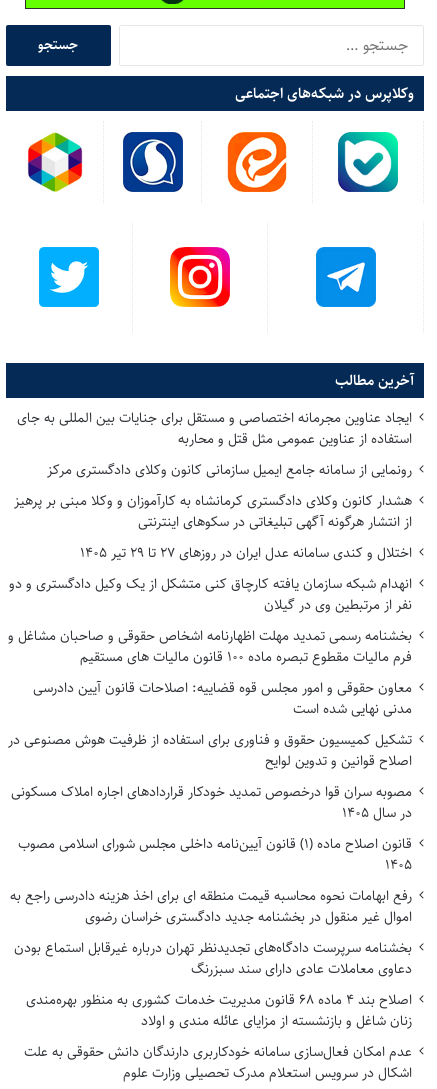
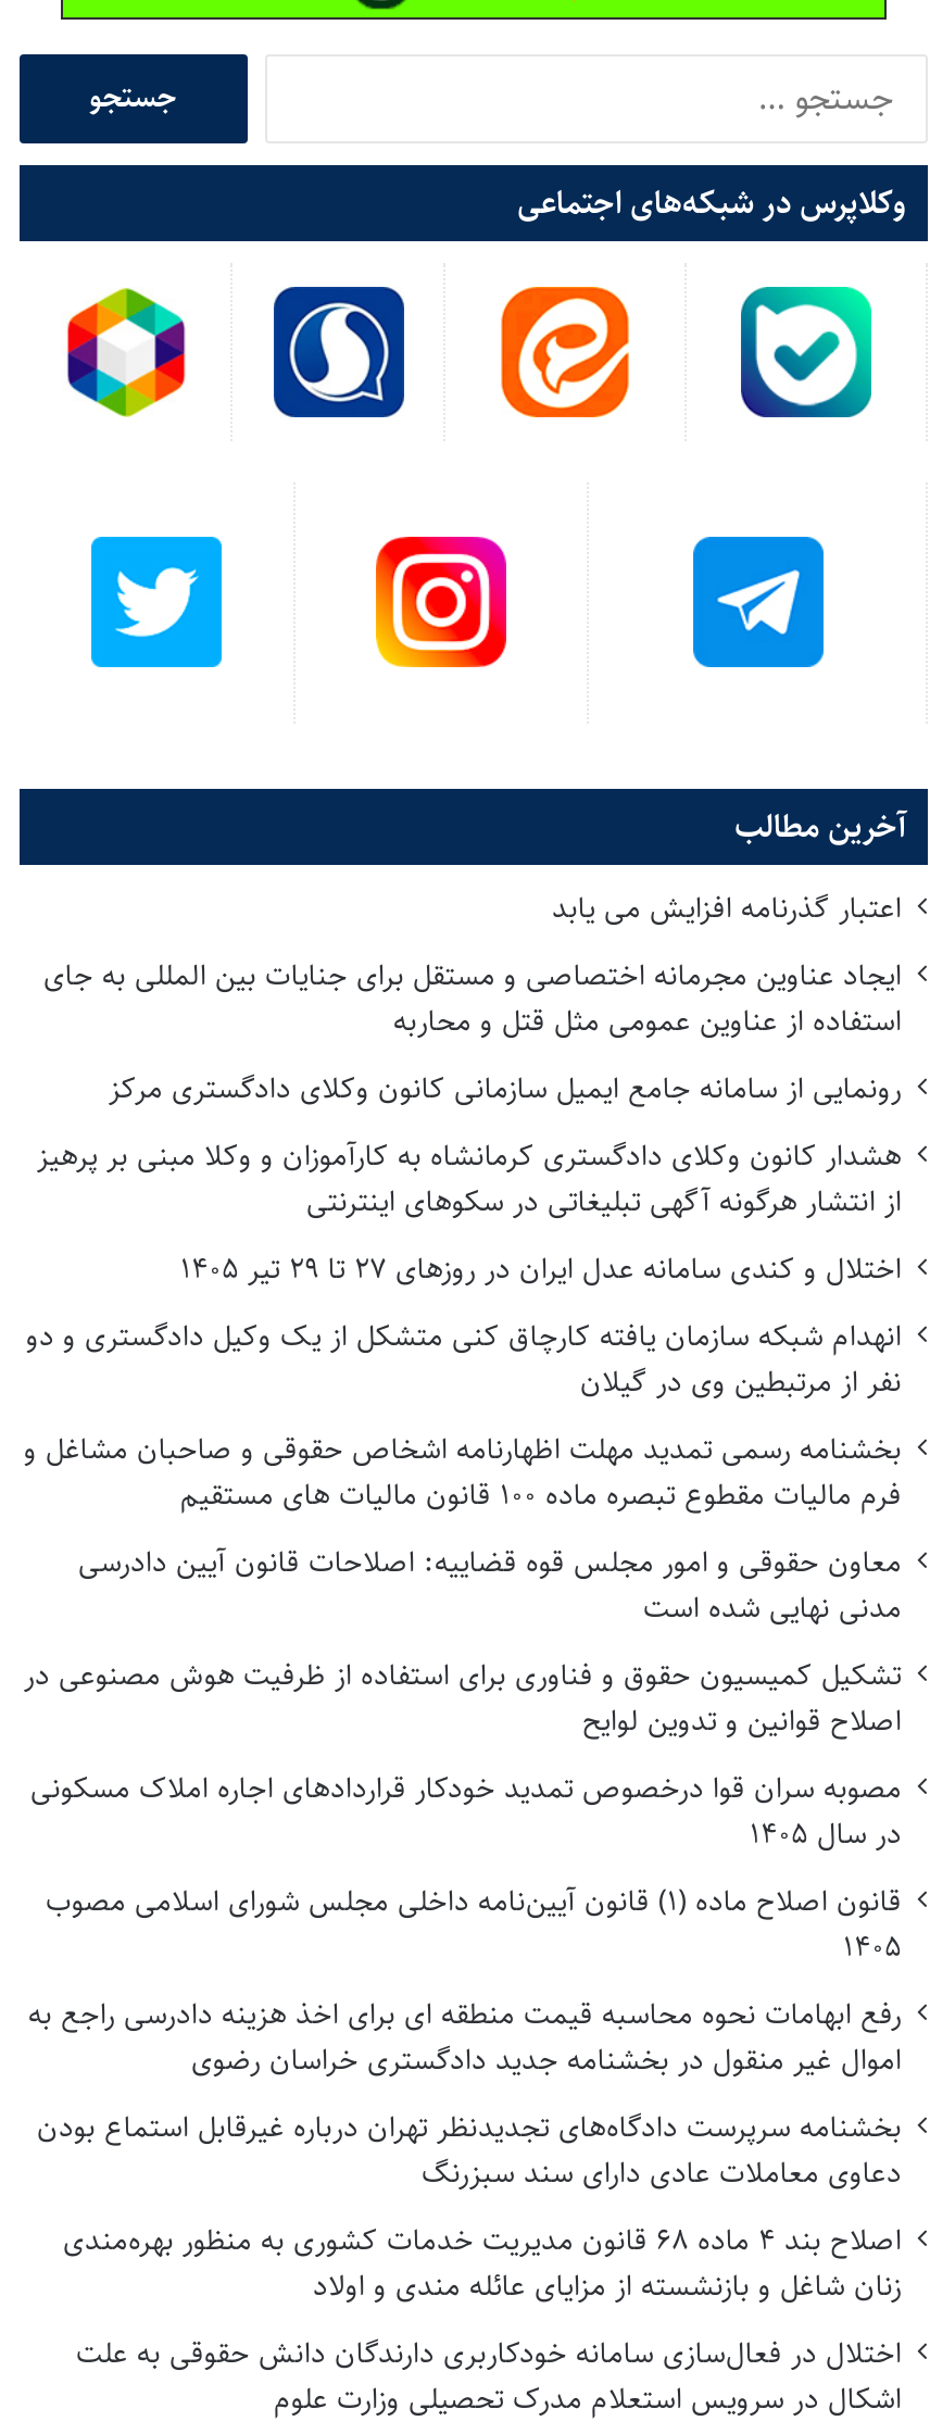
+ اعتبار گذرنامه افزایش می یابد

- عدم امکان فعال‌سازی سامانه خودکاربری دارندگان دانش حقوقی به علت
+ اختلال در فعال‌سازی سامانه خودکاربری دارندگان دانش حقوقی به علت
